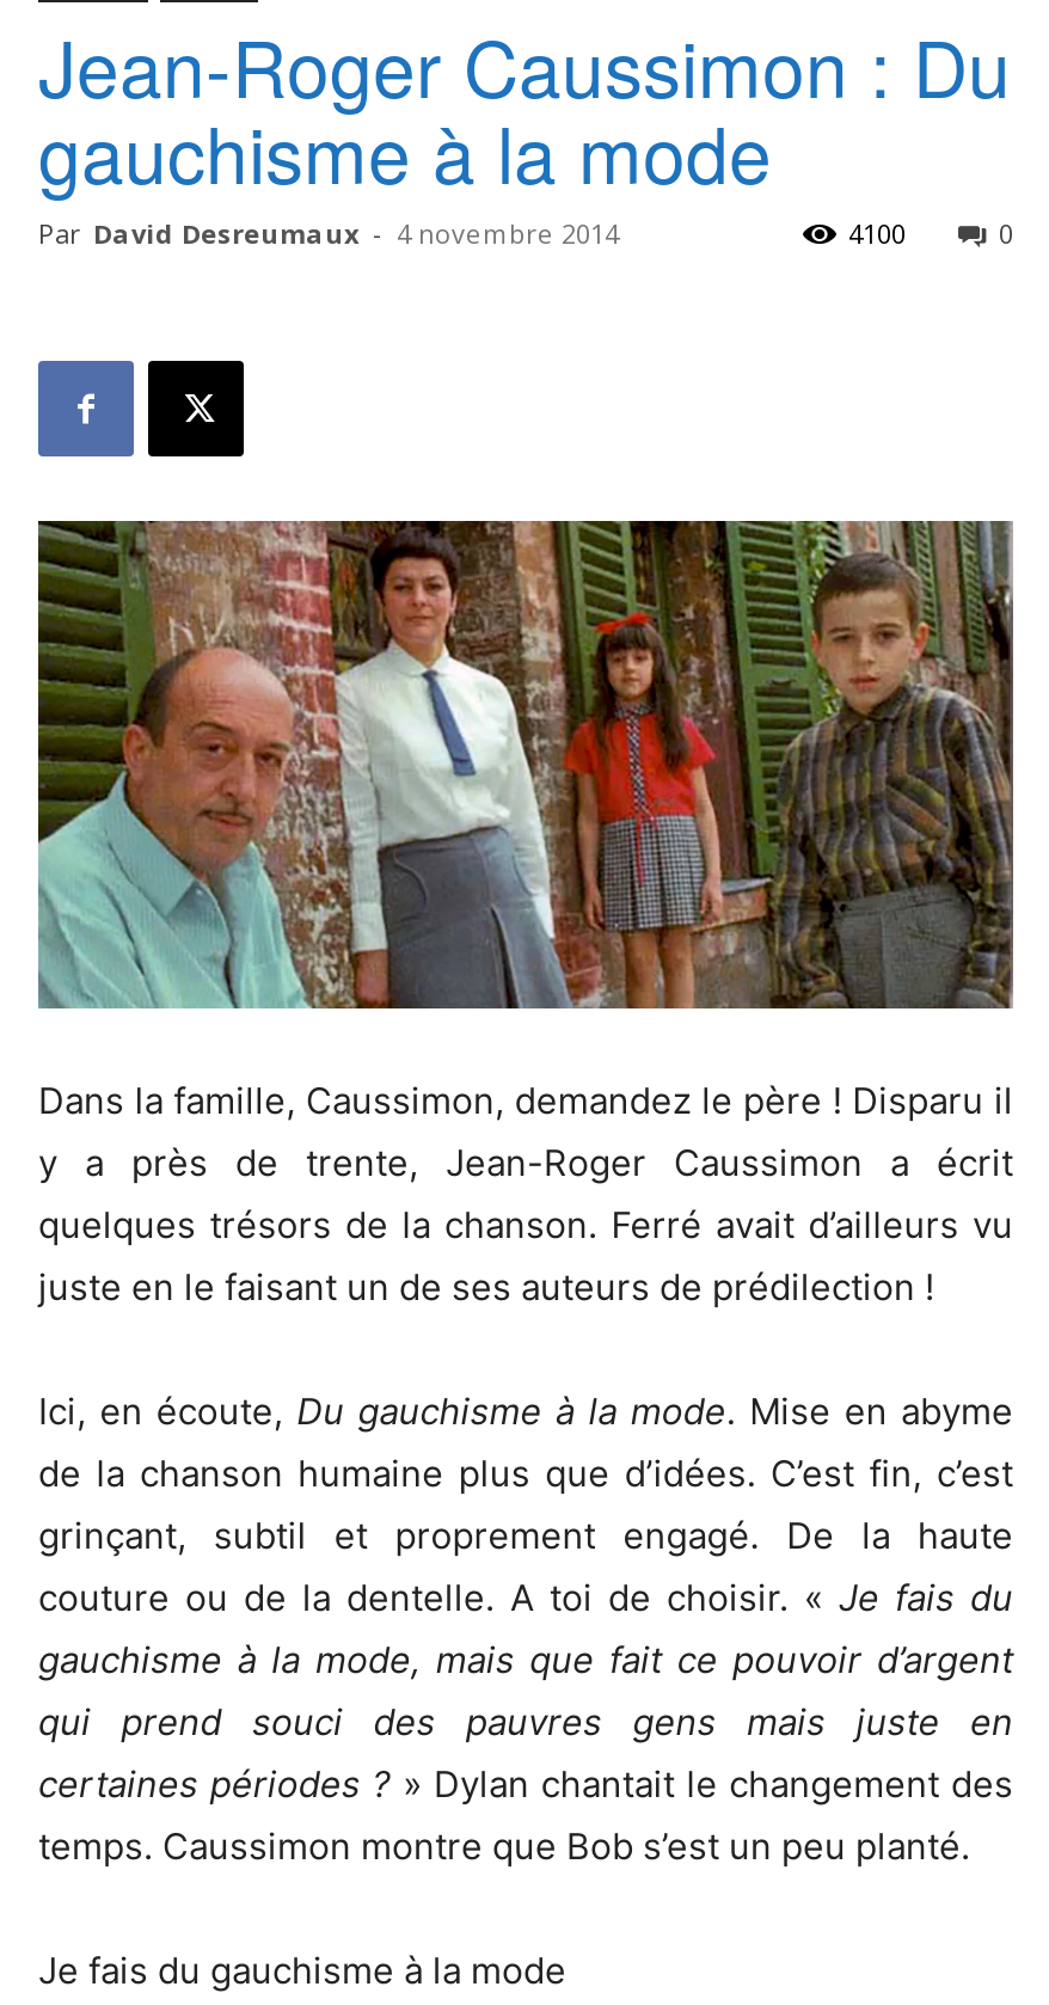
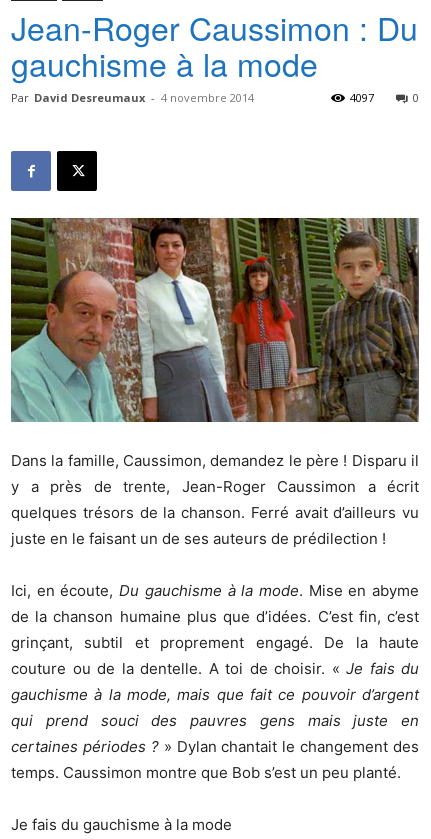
- 4100
+ 4097
